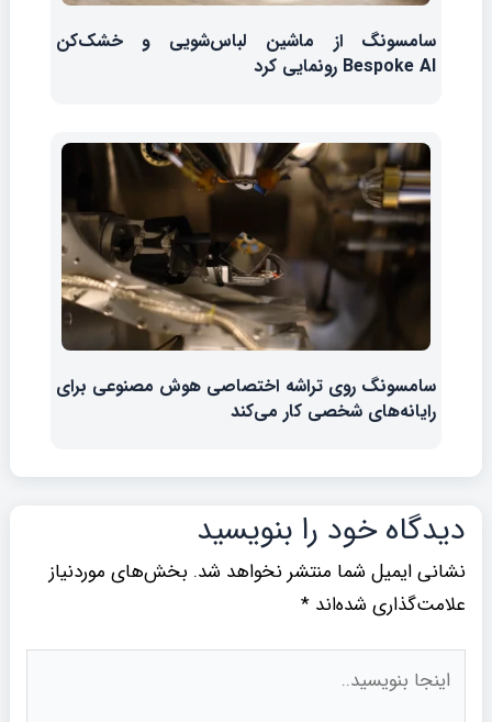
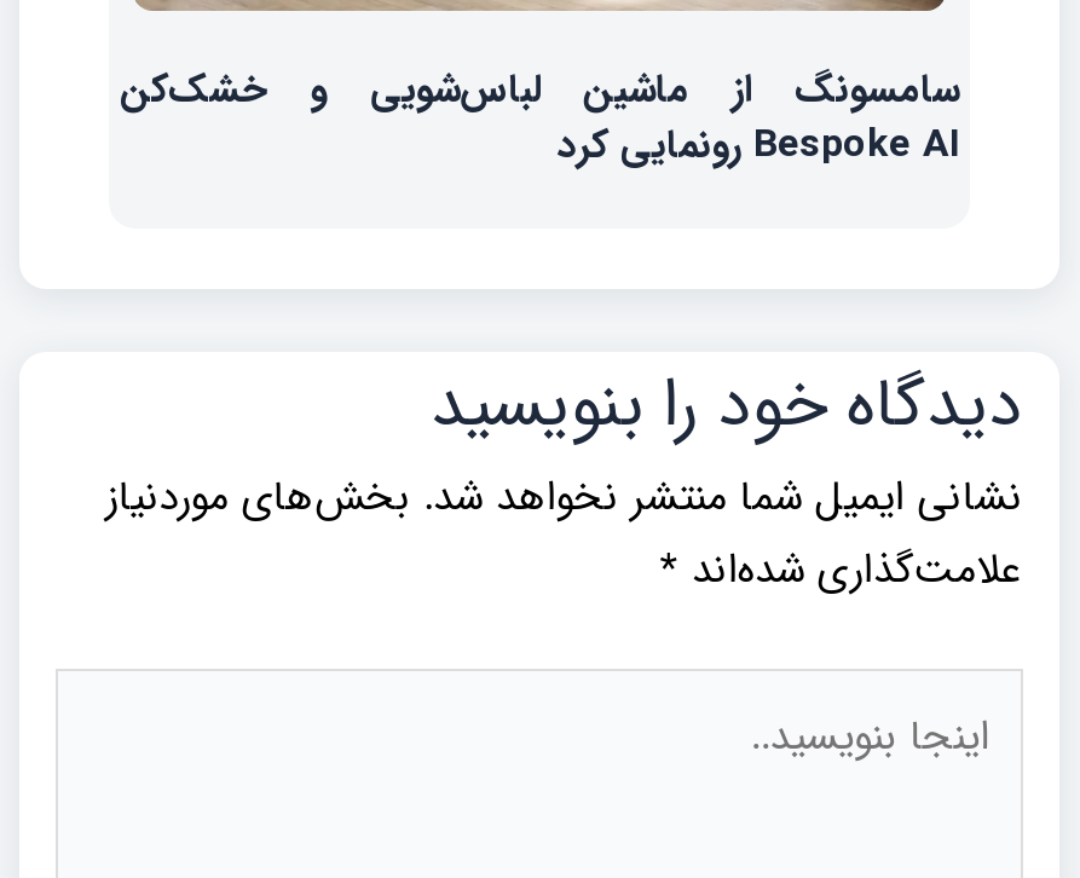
- [image]
- سامسونگ روی تراشه اختصاصی هوش مصنوعی برای
- رایانه‌های شخصی کار می‌کند
